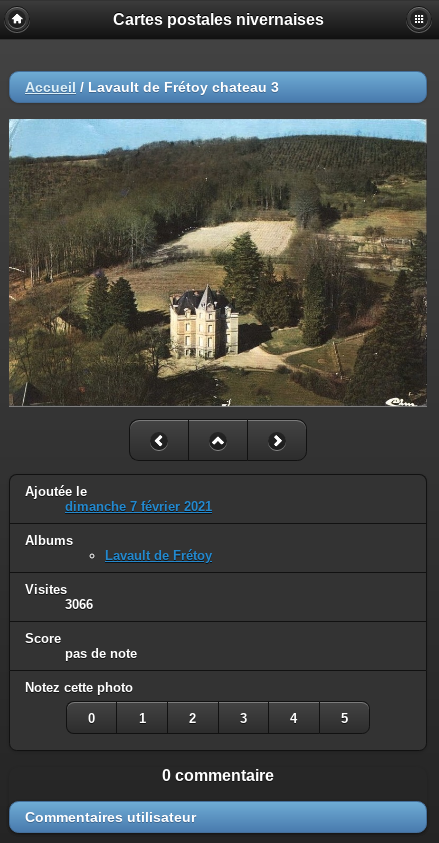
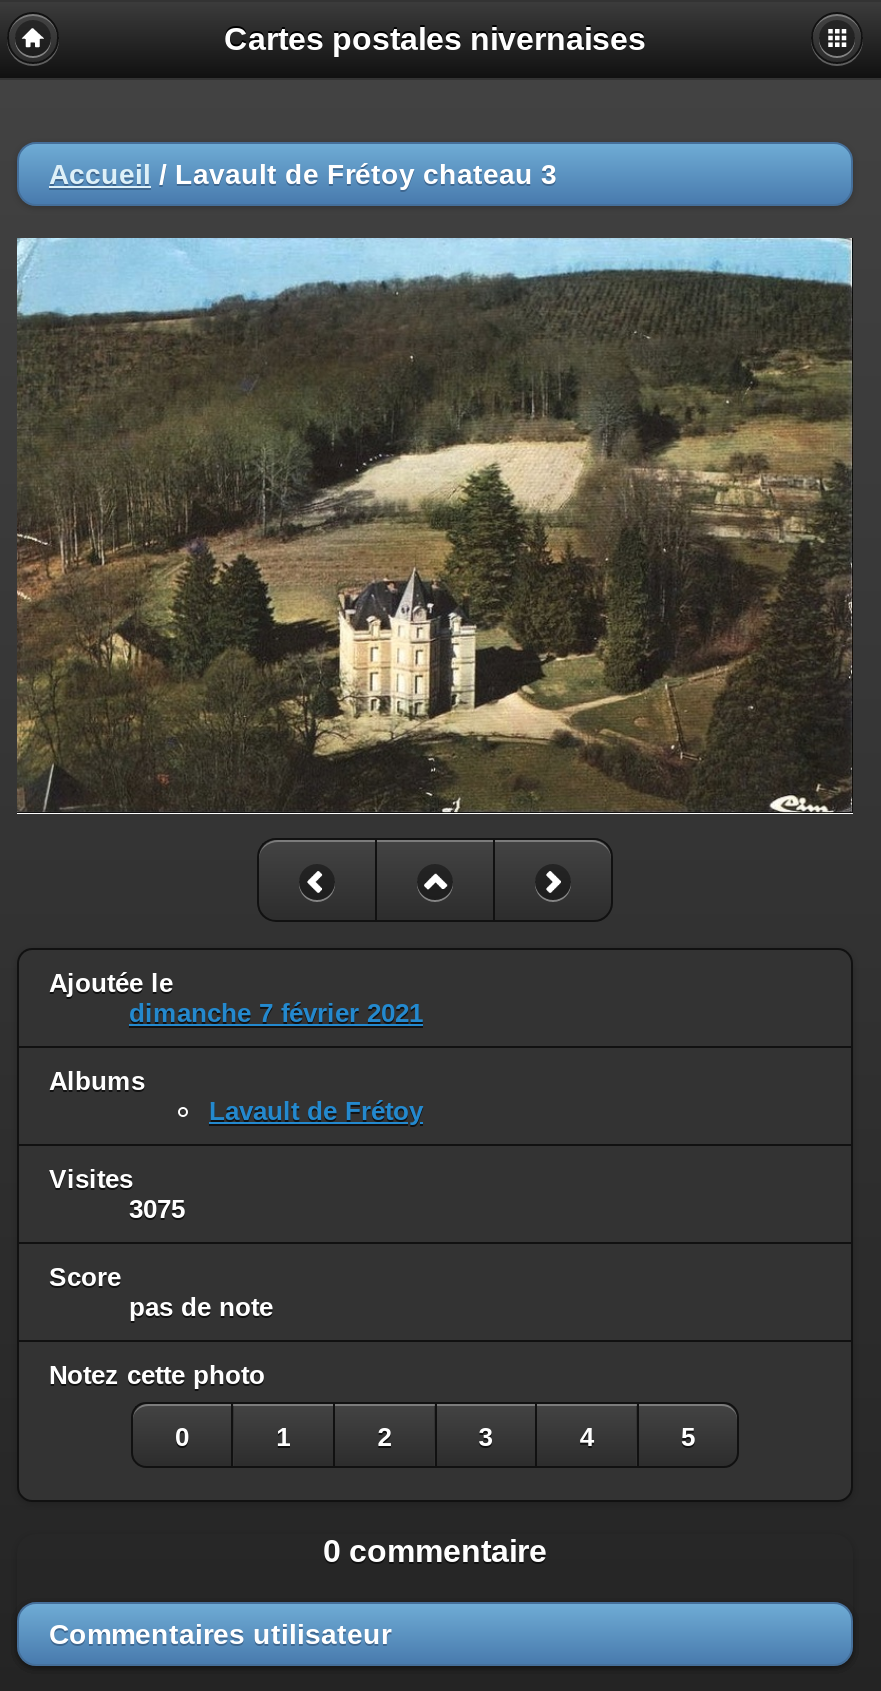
- 3066
+ 3075
